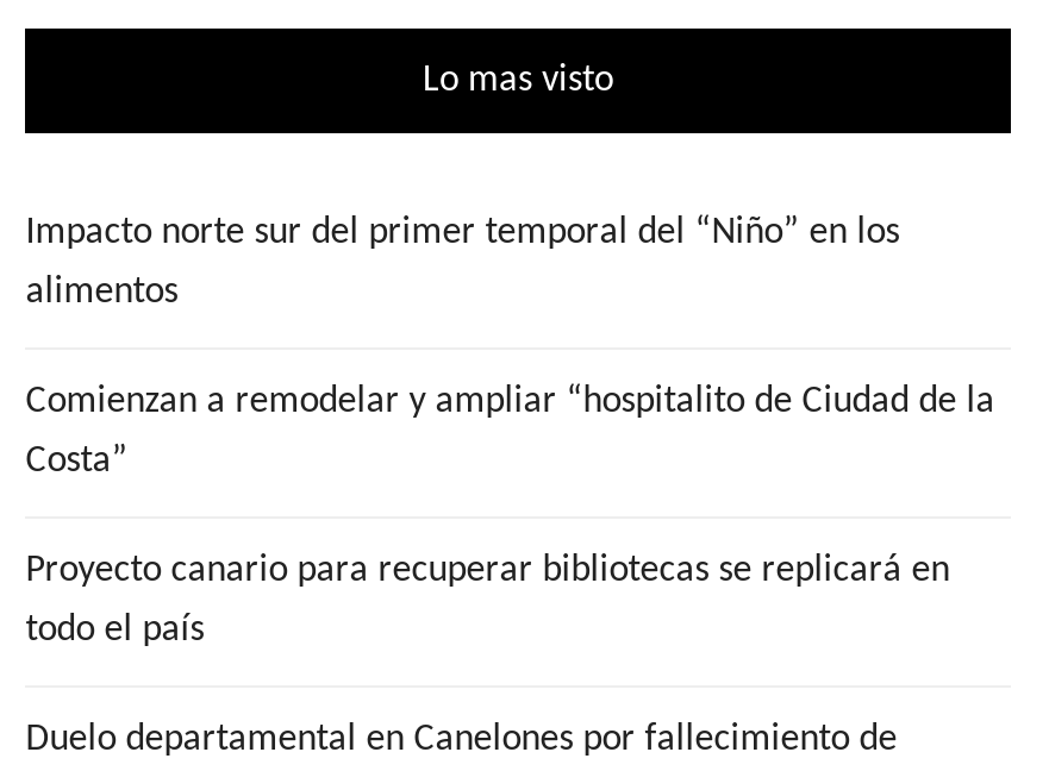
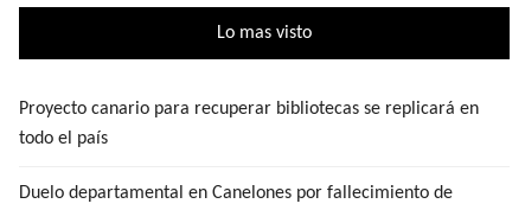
- Impacto norte sur del primer temporal del “Niño” en los
- alimentos
- Comienzan a remodelar y ampliar “hospitalito de Ciudad de la
- Costa”
